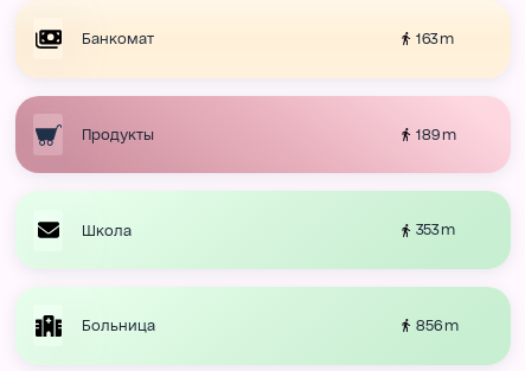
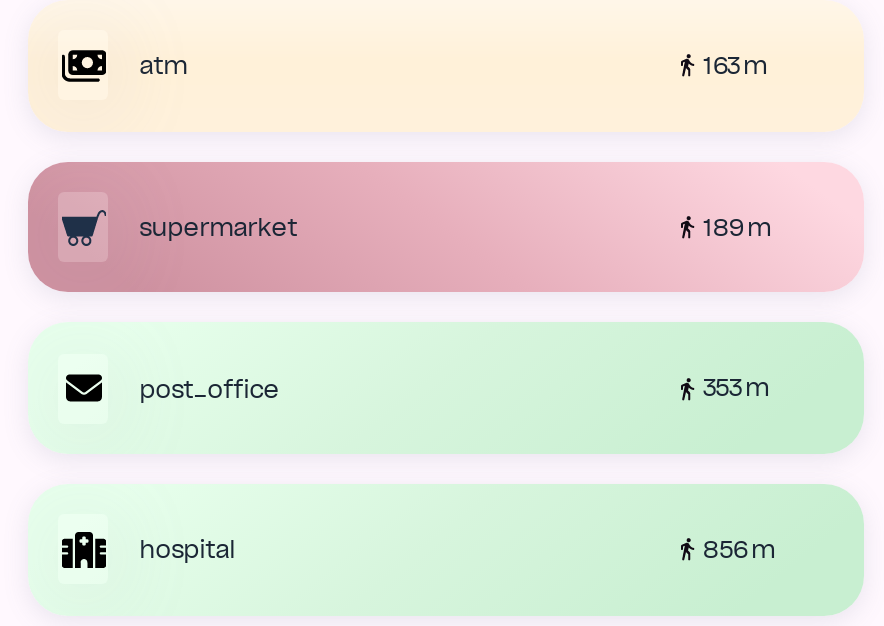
- Банкомат
+ atm

- Продукты
+ supermarket

- Школа
+ post_office

- Больница
+ hospital
